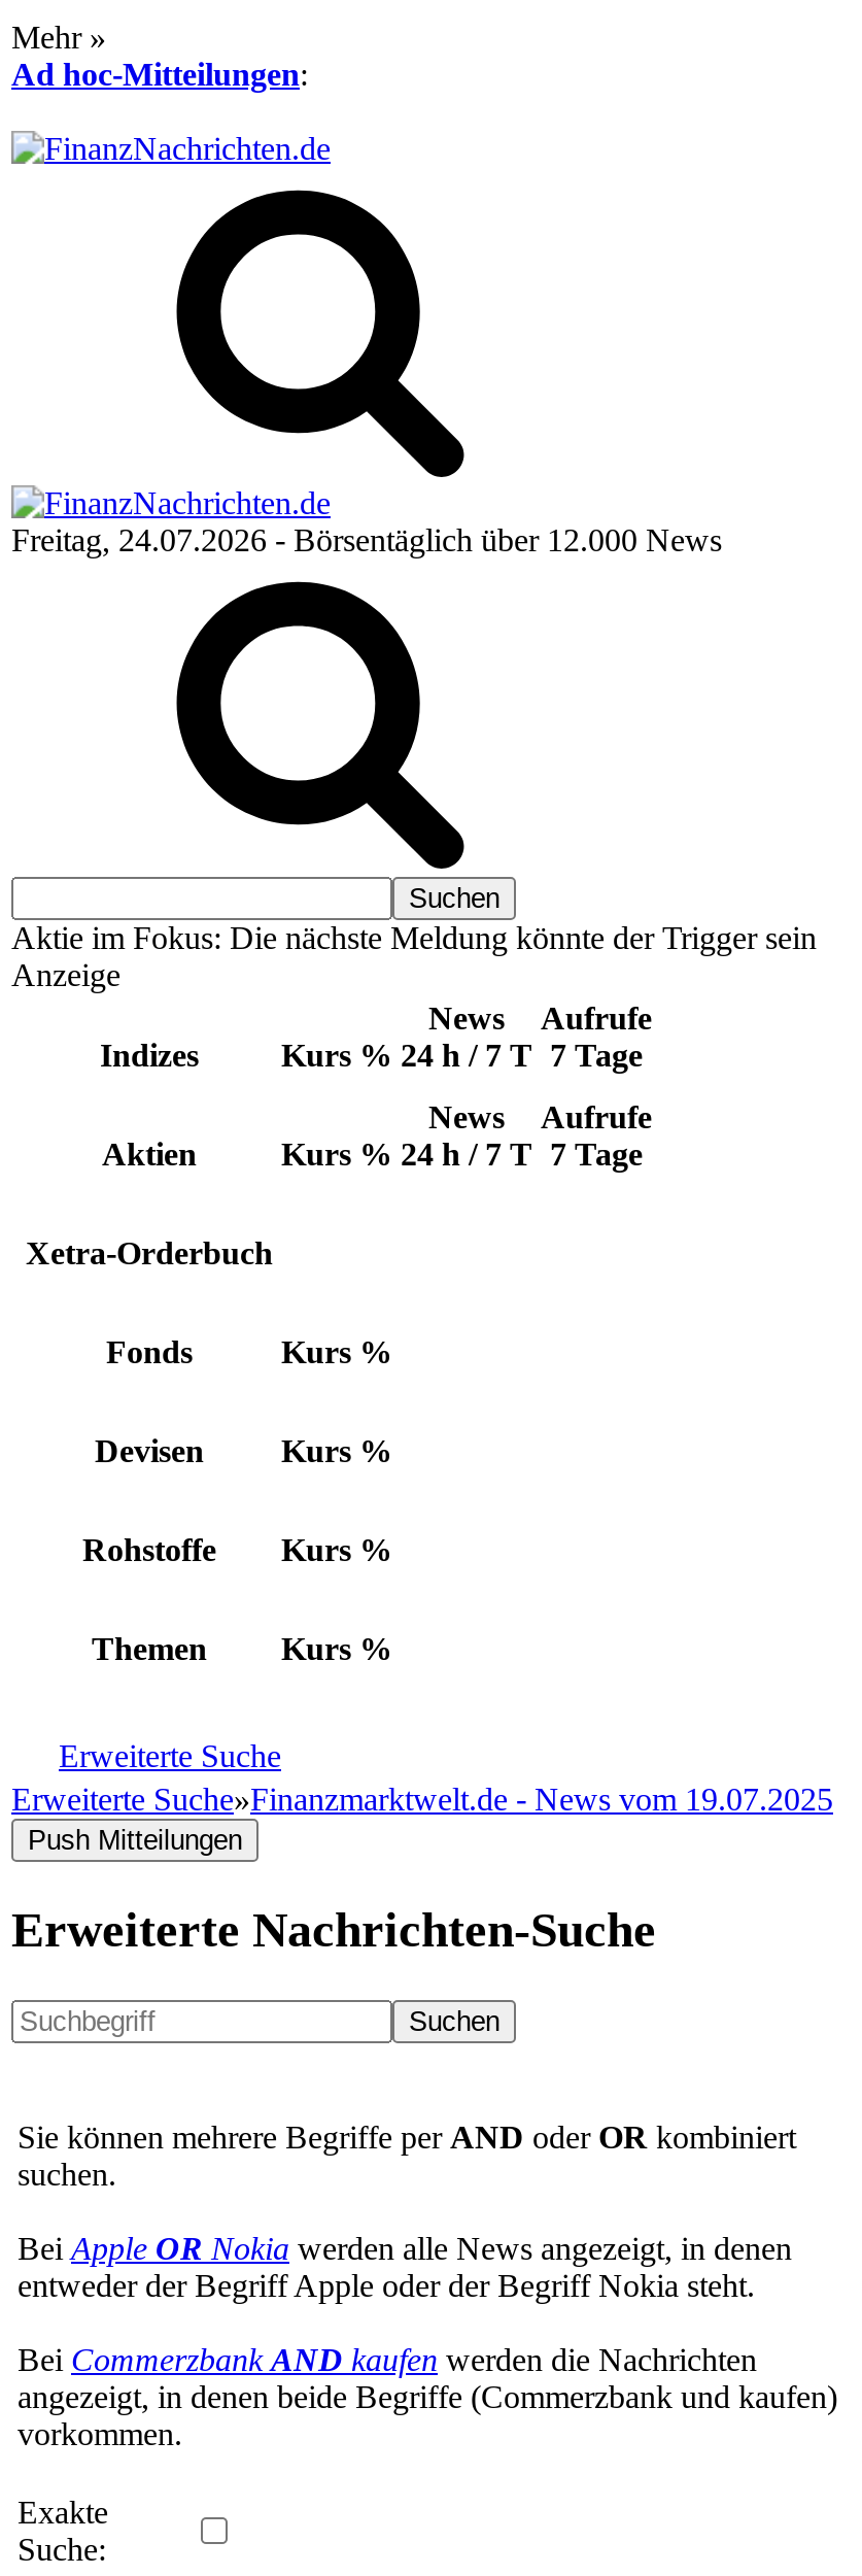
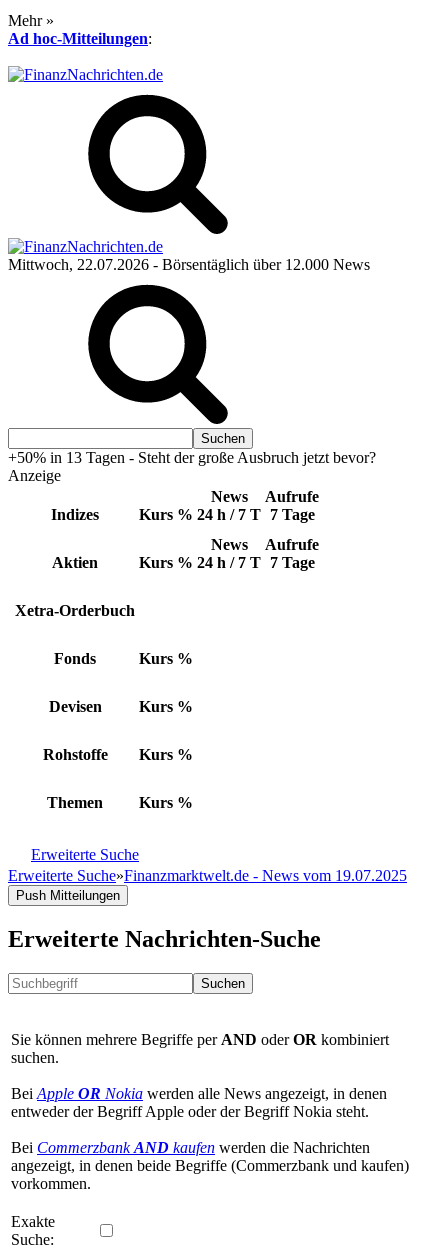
- Freitag, 24.07.2026 - Börsentäglich über 12.000 News
+ Mittwoch, 22.07.2026 - Börsentäglich über 12.000 News

- Aktie im Fokus: Die nächste Meldung könnte der Trigger sein
+ +50% in 13 Tagen - Steht der große Ausbruch jetzt bevor?
